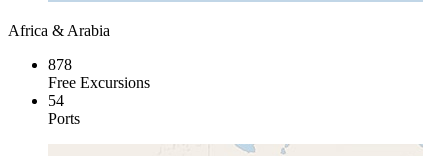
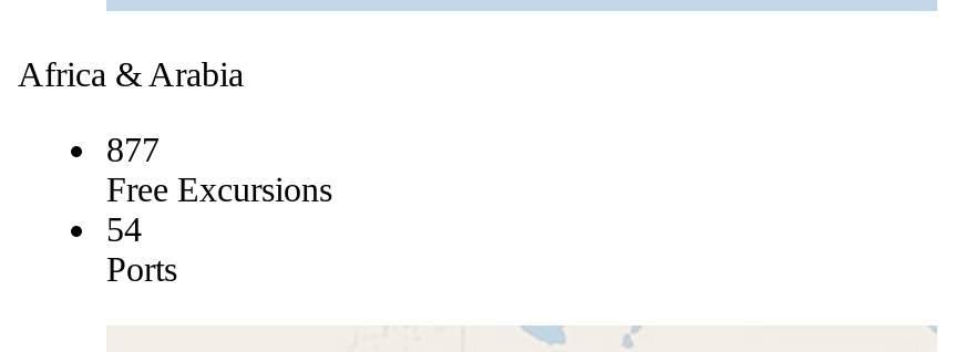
- 878
+ 877
